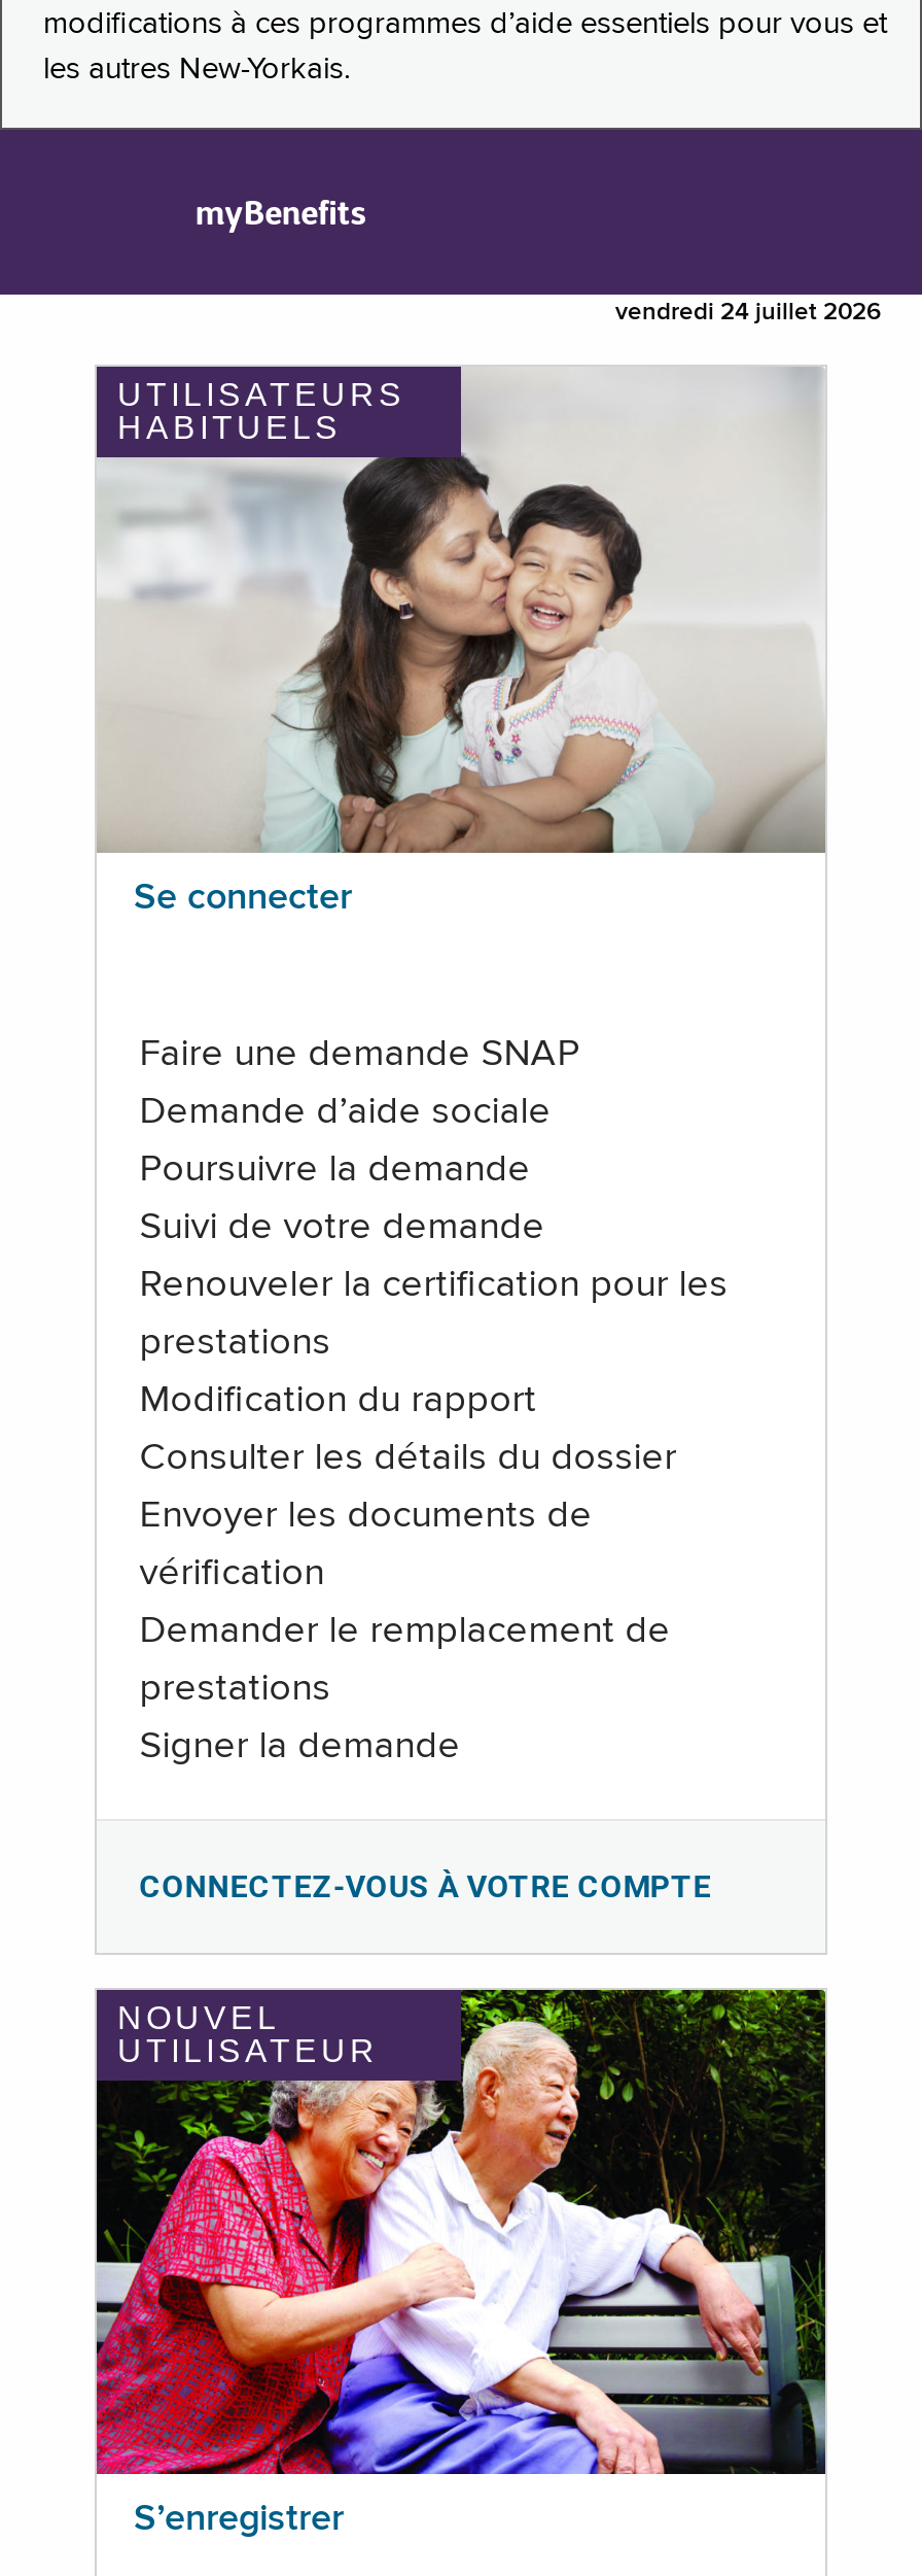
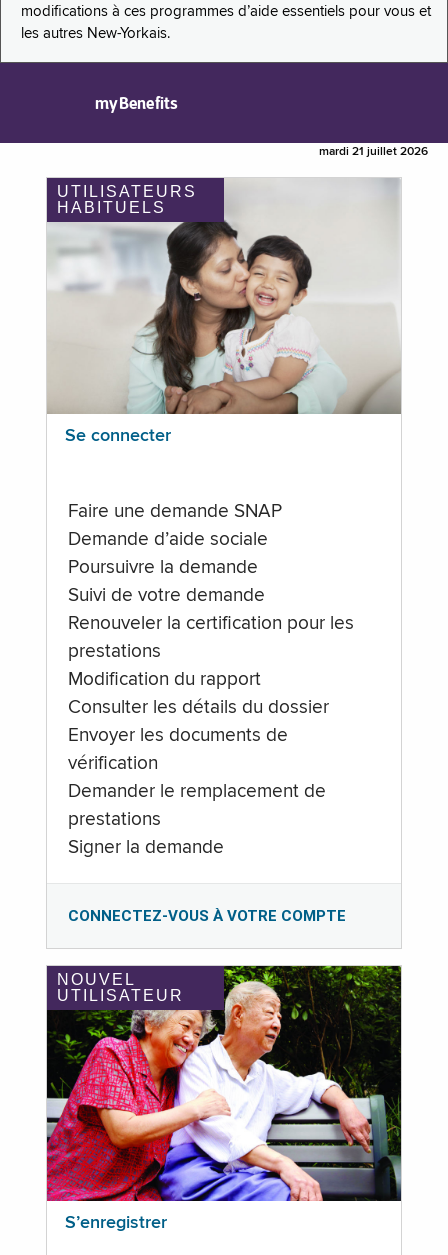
- vendredi 24 juillet 2026
+ mardi 21 juillet 2026
